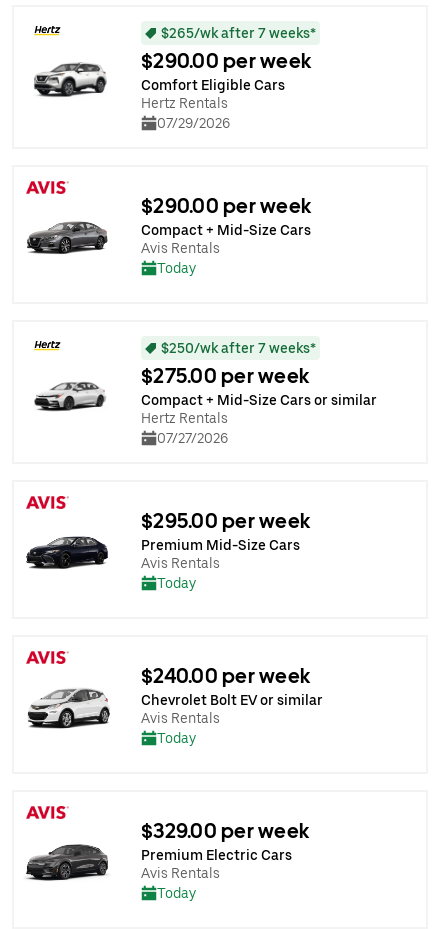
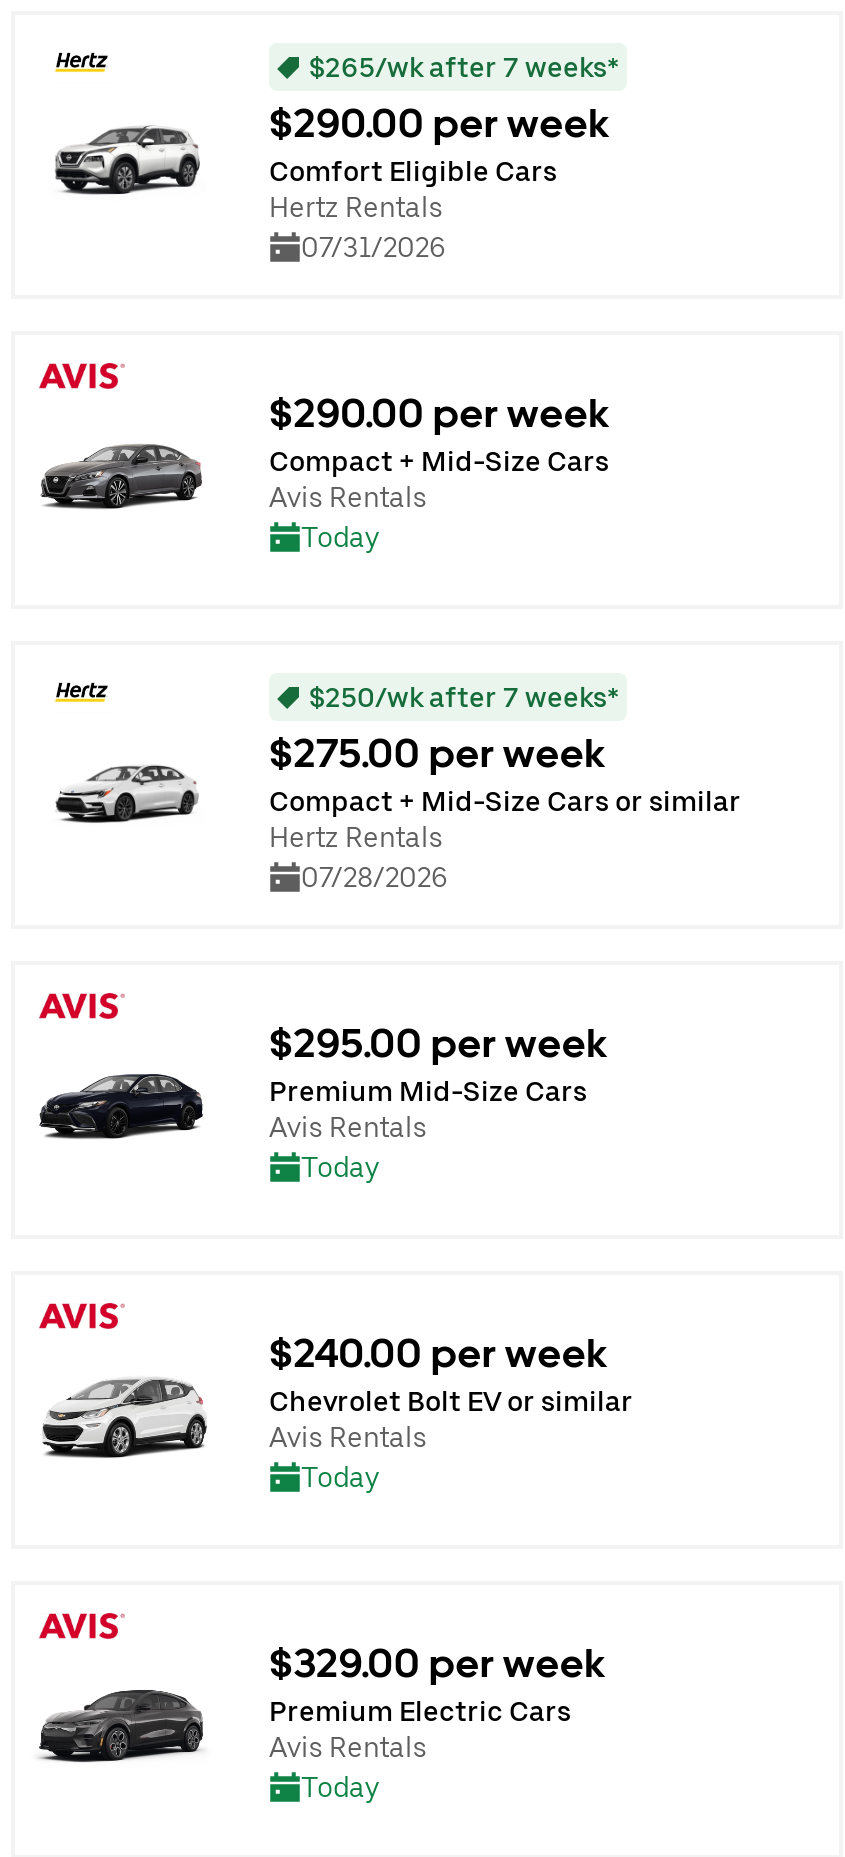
- 07/29/2026
+ 07/31/2026

- 07/27/2026
+ 07/28/2026
